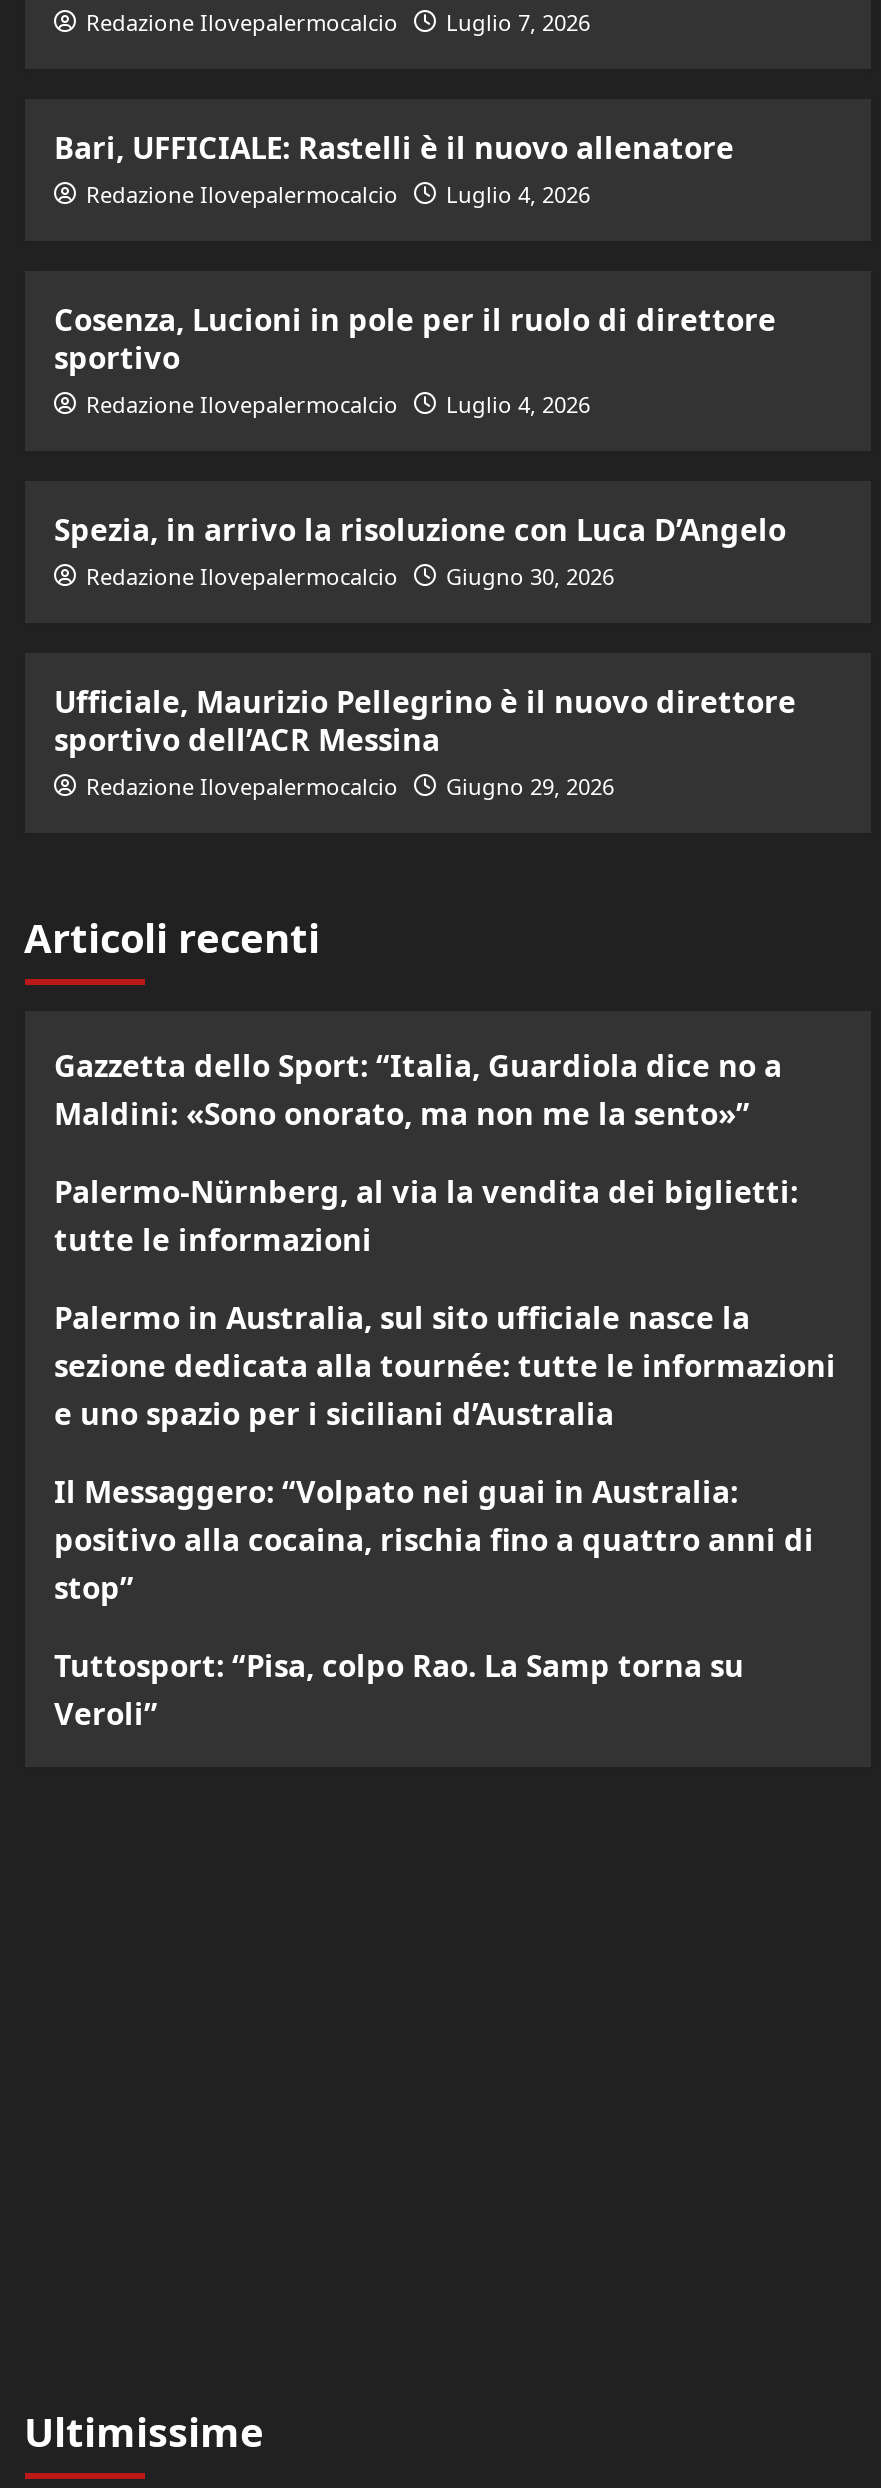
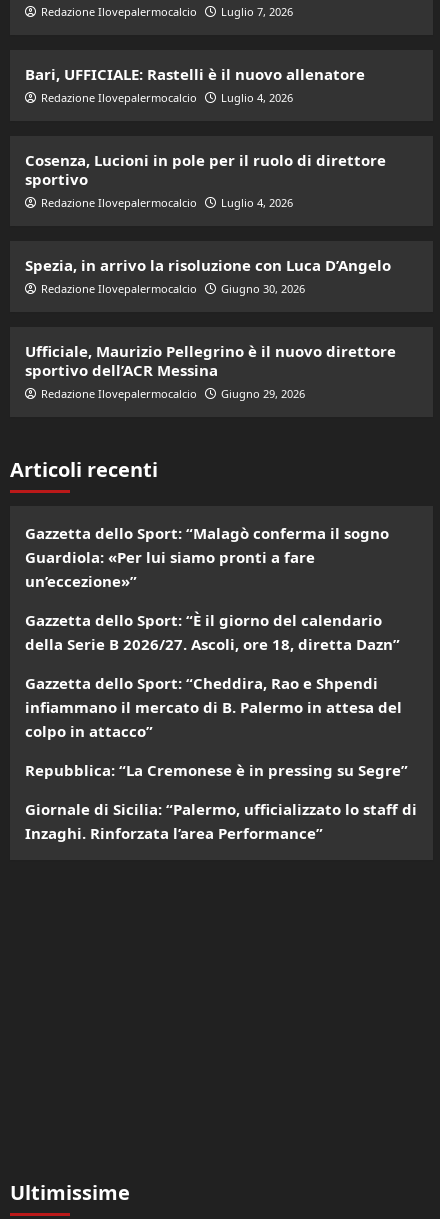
- Gazzetta dello Sport: “Italia, Guardiola dice no a
- Maldini: «Sono onorato, ma non me la sento»”
+ Gazzetta dello Sport: “Malagò conferma il sogno
+ Guardiola: «Per lui siamo pronti a fare
+ un’eccezione»”

- Palermo-Nürnberg, al via la vendita dei biglietti:
- tutte le informazioni
+ Gazzetta dello Sport: “È il giorno del calendario
+ della Serie B 2026/27. Ascoli, ore 18, diretta Dazn”

- Palermo in Australia, sul sito ufficiale nasce la
- sezione dedicata alla tournée: tutte le informazioni
- e uno spazio per i siciliani d’Australia
+ Gazzetta dello Sport: “Cheddira, Rao e Shpendi
+ infiammano il mercato di B. Palermo in attesa del
+ colpo in attacco”

- Il Messaggero: “Volpato nei guai in Australia:
- positivo alla cocaina, rischia fino a quattro anni di
- stop”
+ Repubblica: “La Cremonese è in pressing su Segre”

- Tuttosport: “Pisa, colpo Rao. La Samp torna su
- Veroli”
+ Giornale di Sicilia: “Palermo, ufficializzato lo staff di
+ Inzaghi. Rinforzata l’area Performance”
